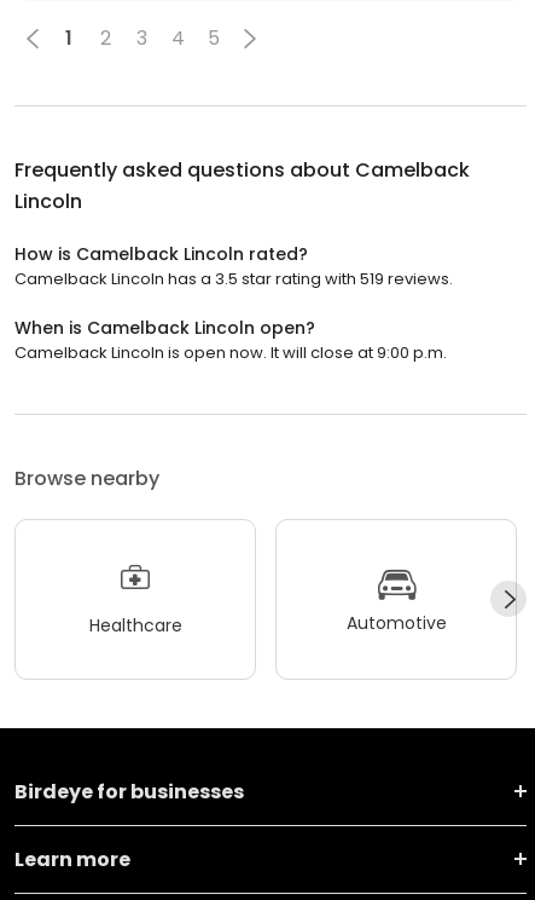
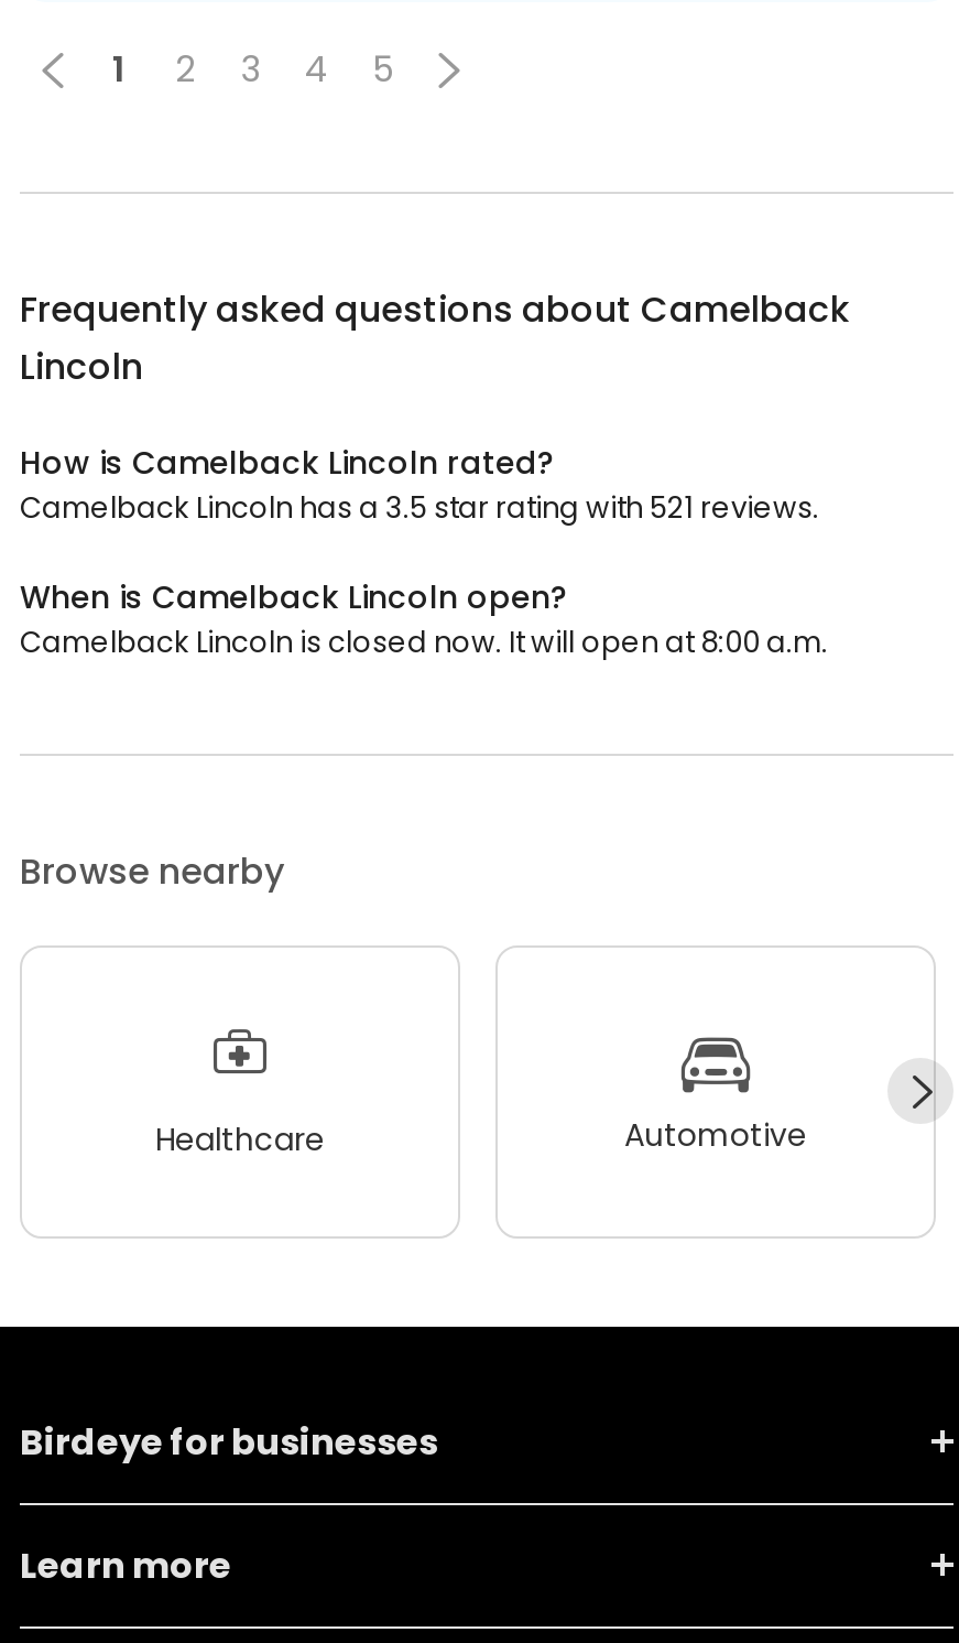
- Camelback Lincoln has a 3.5 star rating with 519 reviews.
+ Camelback Lincoln has a 3.5 star rating with 521 reviews.

- Camelback Lincoln is open now. It will close at 9:00 p.m.
+ Camelback Lincoln is closed now. It will open at 8:00 a.m.
